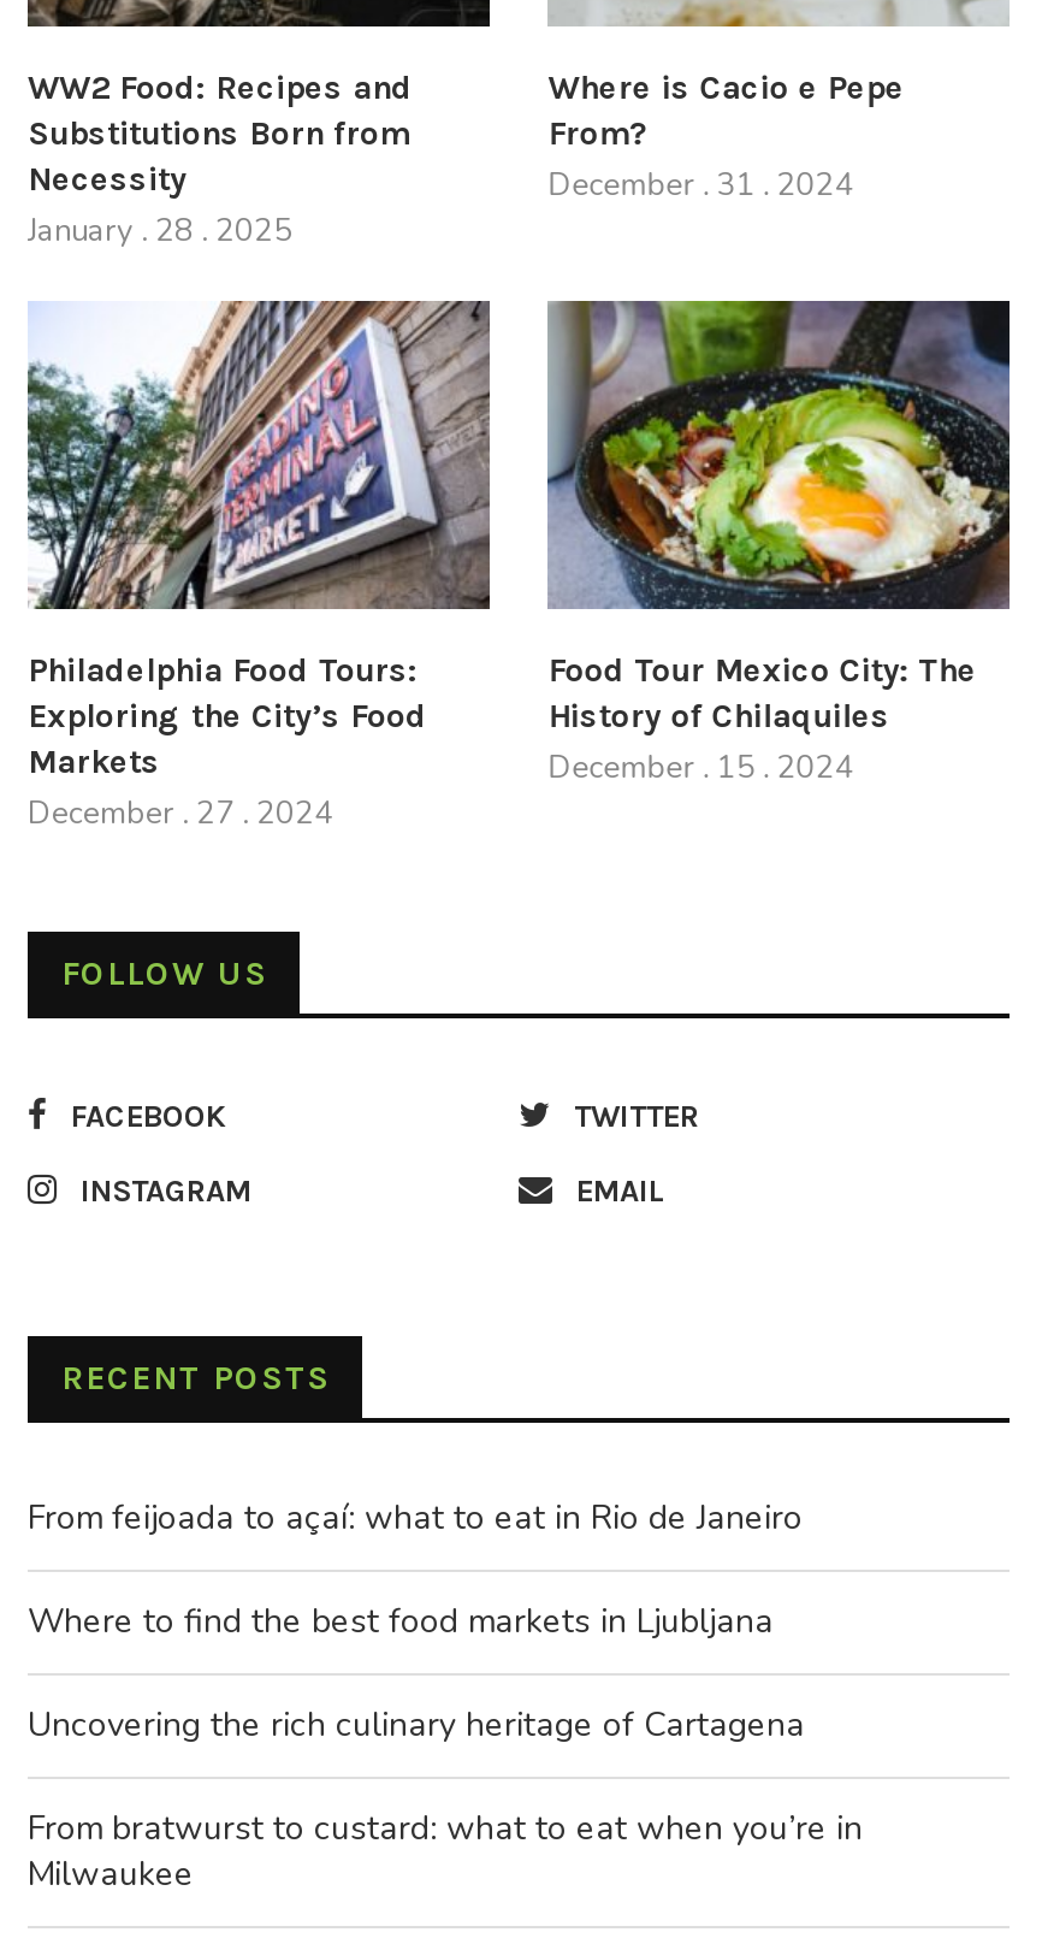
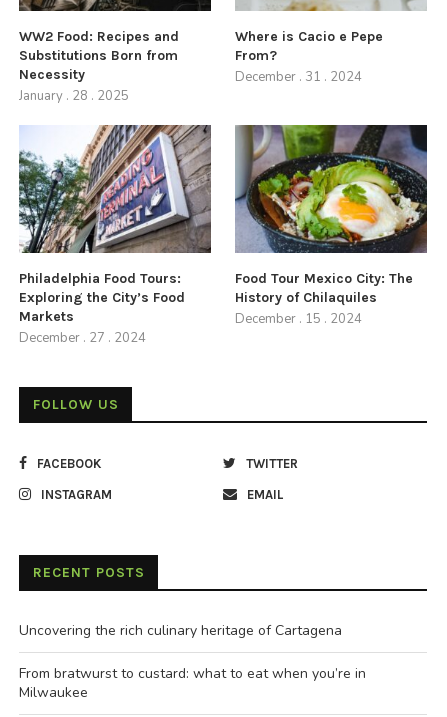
- From feijoada to açaí: what to eat in Rio de Janeiro
- Where to find the best food markets in Ljubljana
